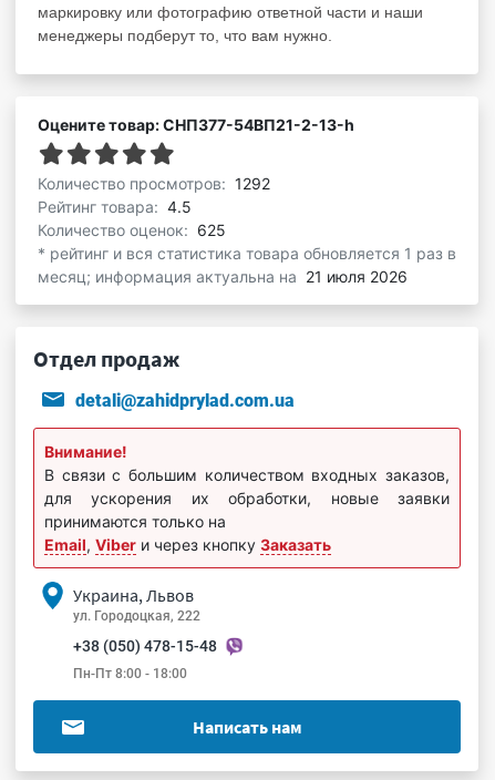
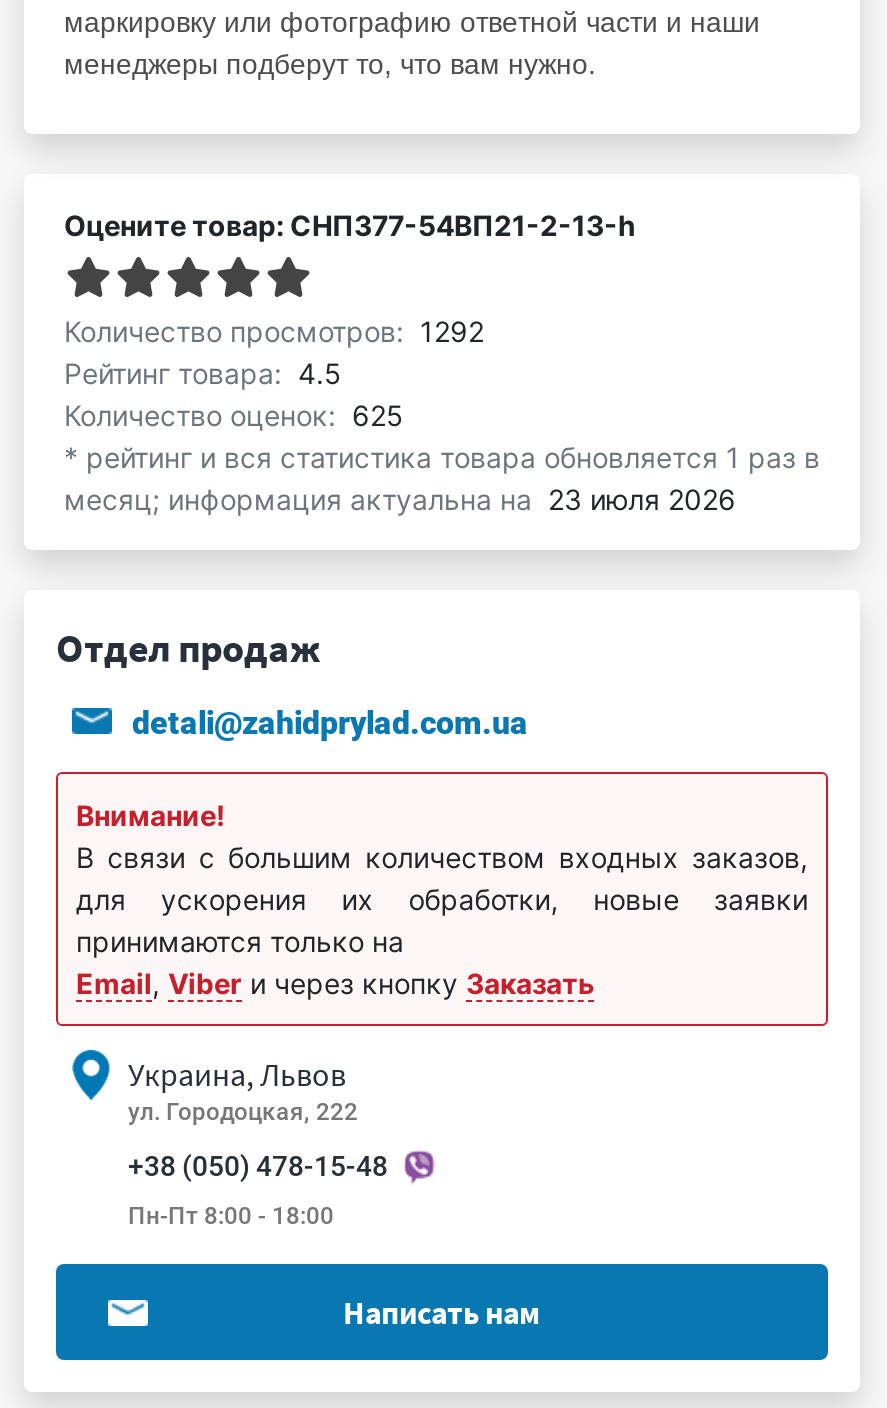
- месяц; информация актуальна на 21 июля 2026
+ месяц; информация актуальна на 23 июля 2026
